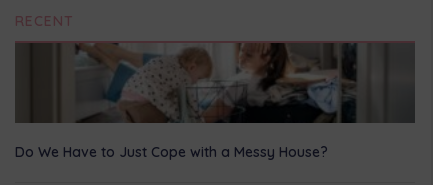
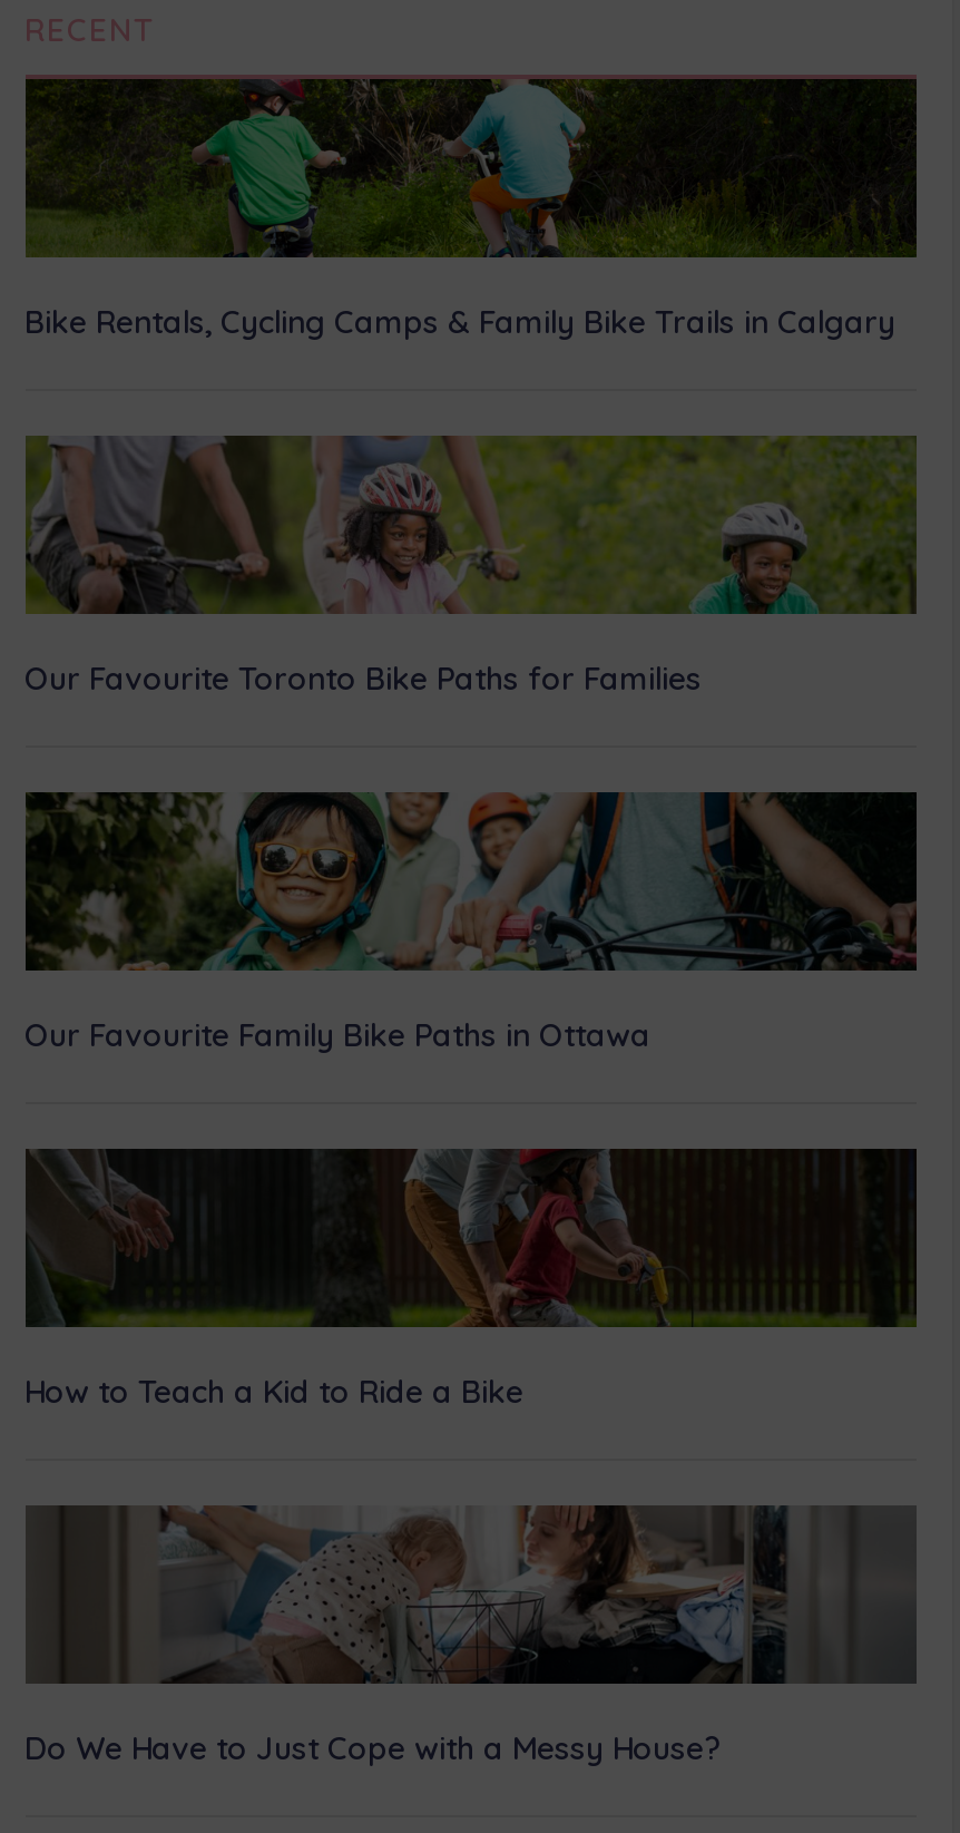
+ [image]
+ Our Favourite Toronto Bike Paths for Families

+ [image]
+ Our Favourite Family Bike Paths in Ottawa

+ [image]
+ How to Teach a Kid to Ride a Bike

+ [image]
+ Bike Rentals, Cycling Camps & Family Bike Trails in Calgary
